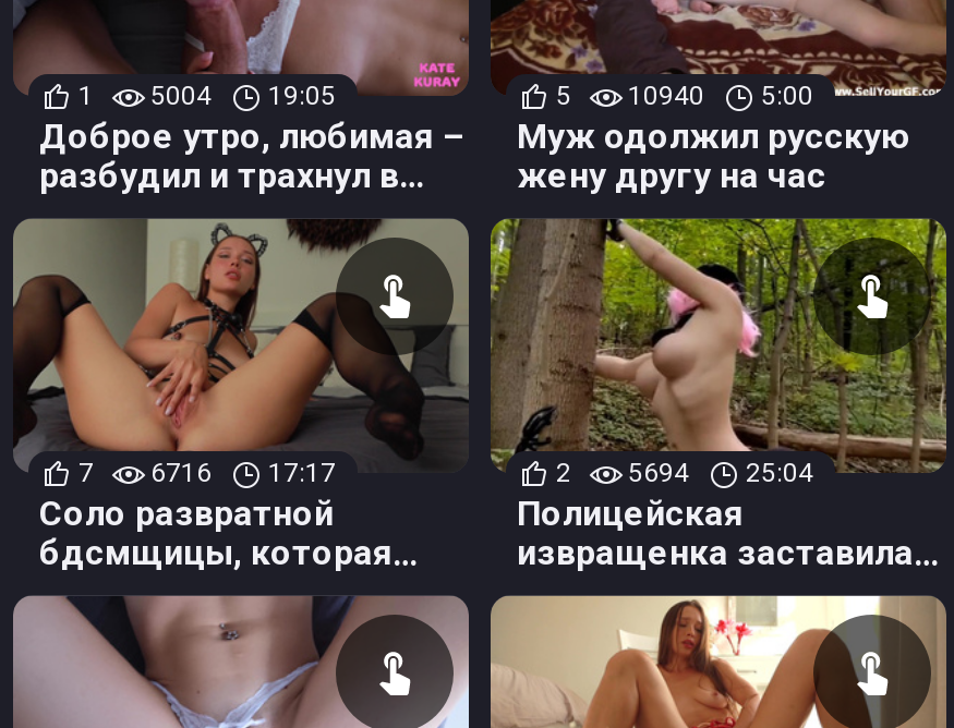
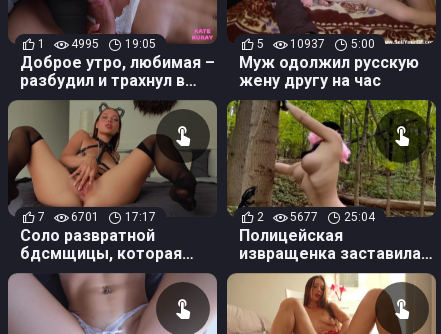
- 1 5004 19:05
+ 1 4995 19:05

- 5 10940 5:00
+ 5 10937 5:00

- 7 6716 17:17
+ 7 6701 17:17

- 2 5694 25:04
+ 2 5677 25:04
